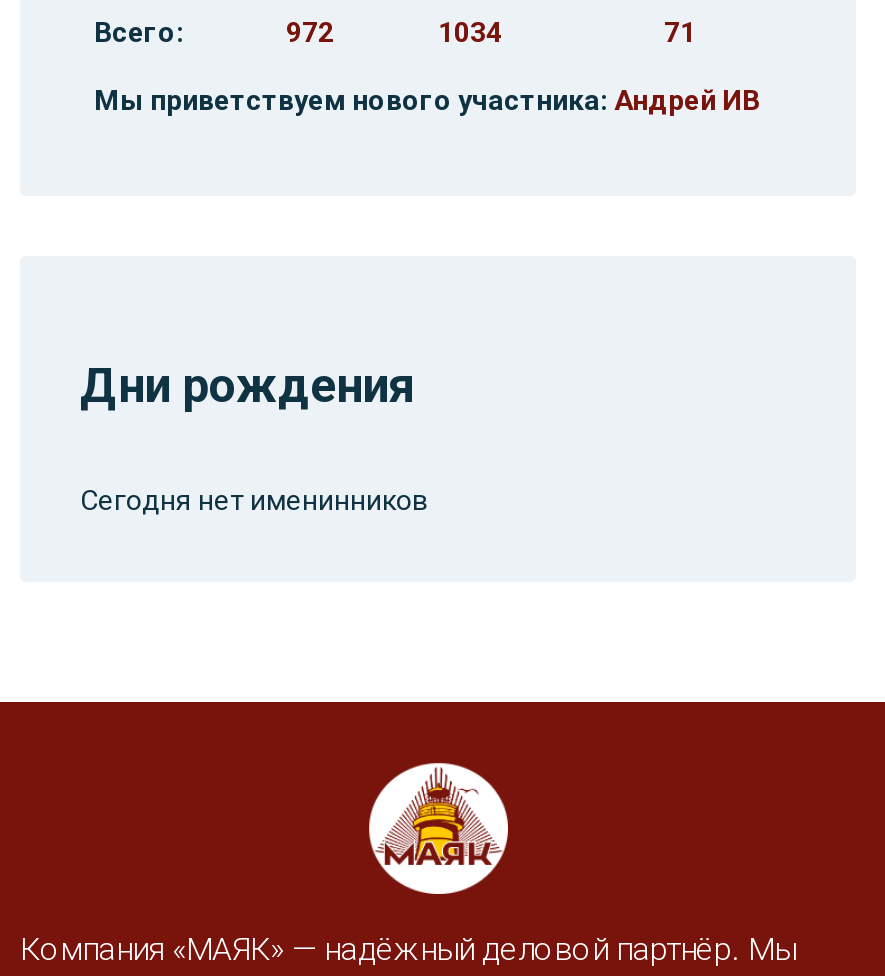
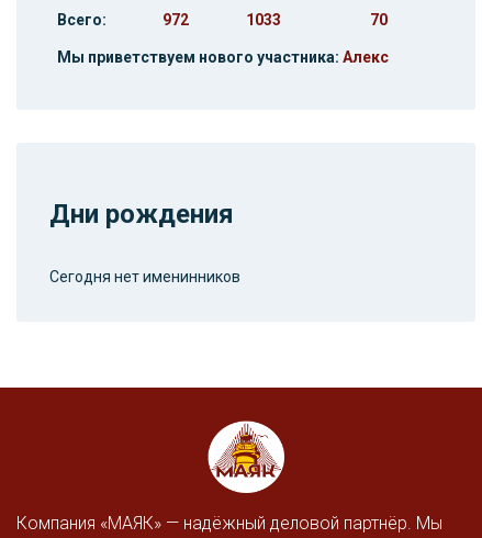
- 1034
- 71
+ 1033
+ 70

- Мы приветствуем нового участника: Андрей ИВ
+ Мы приветствуем нового участника: Алекс
